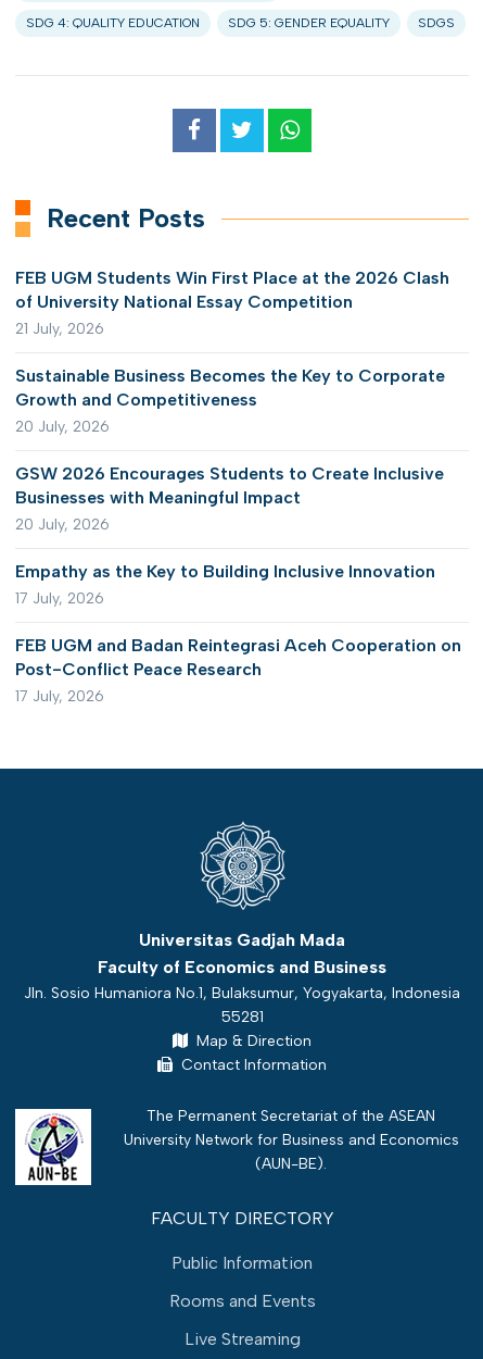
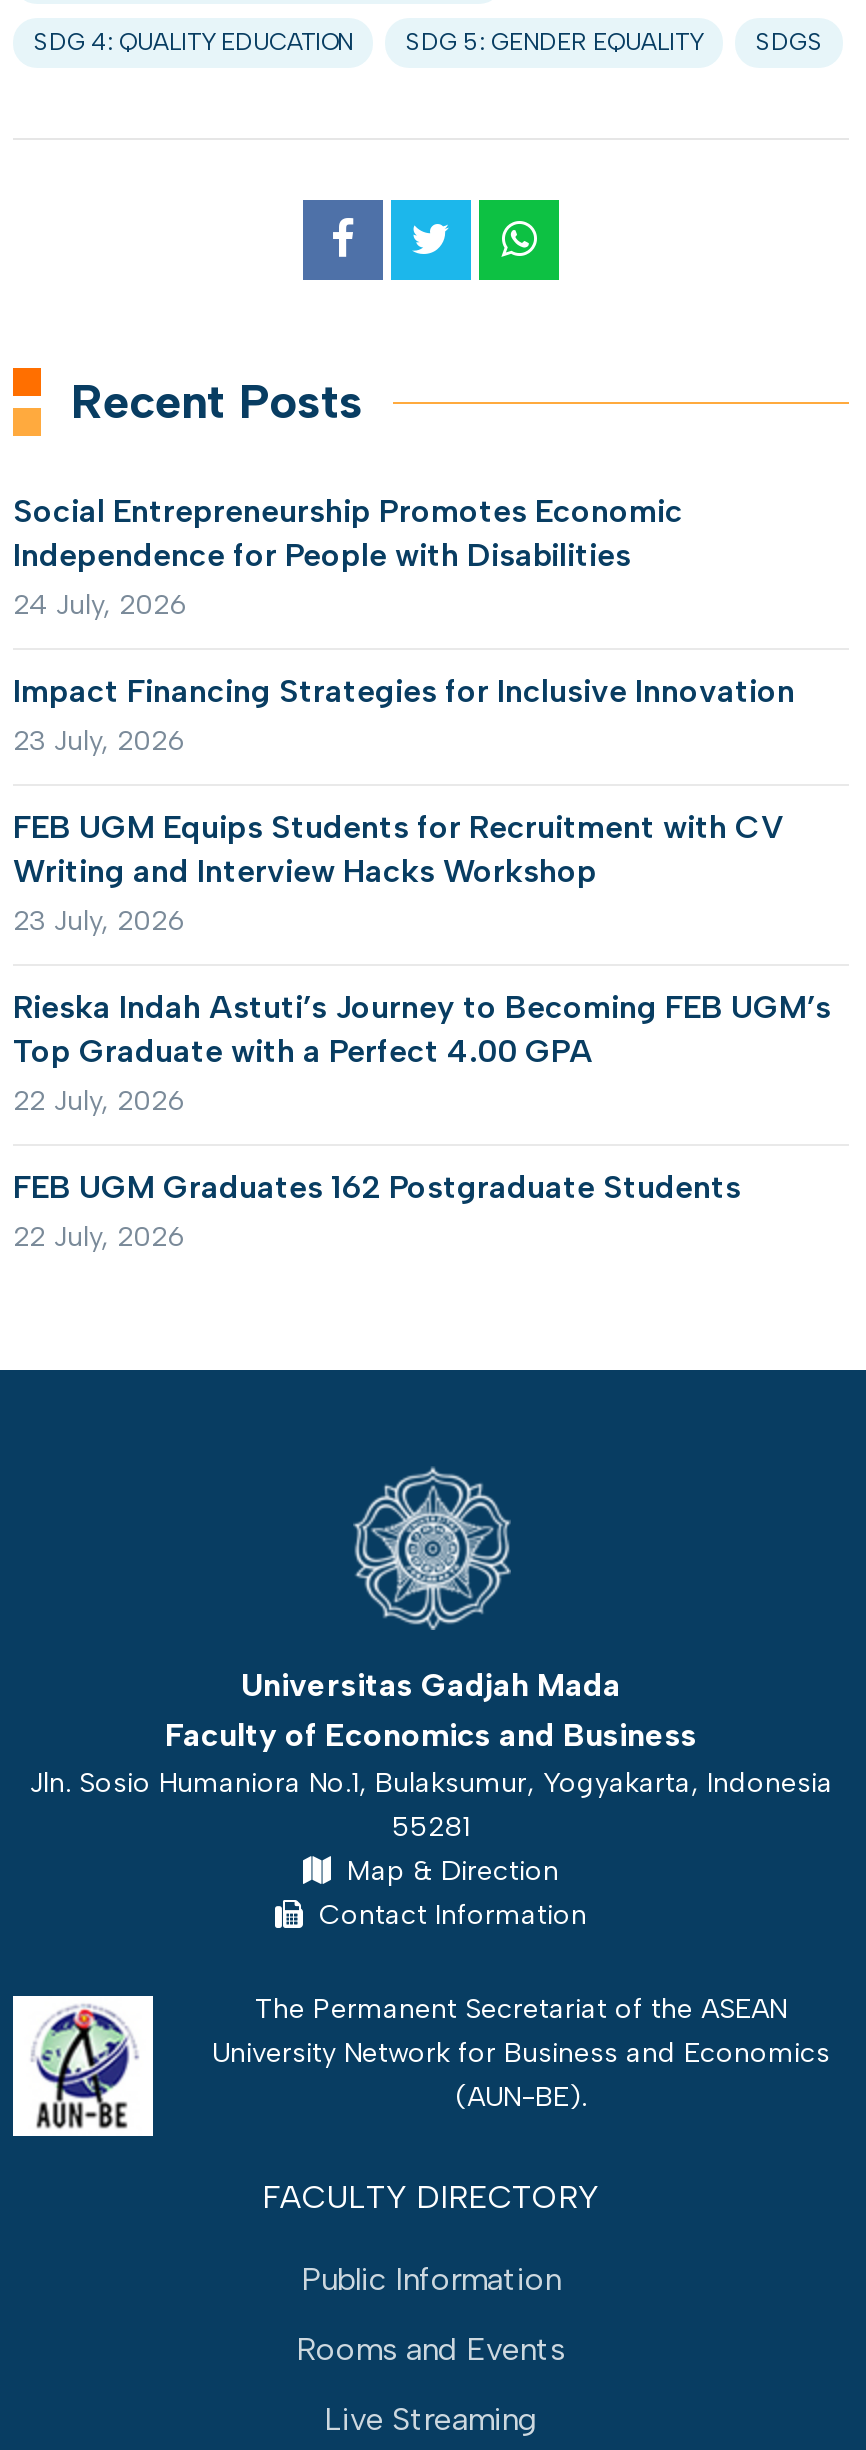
- FEB UGM Students Win First Place at the 2026 Clash
- of University National Essay Competition
- 21 July, 2026
+ Social Entrepreneurship Promotes Economic
+ Independence for People with Disabilities
+ 24 July, 2026

- Sustainable Business Becomes the Key to Corporate
- Growth and Competitiveness
- 20 July, 2026
+ Impact Financing Strategies for Inclusive Innovation
+ 23 July, 2026

- GSW 2026 Encourages Students to Create Inclusive
- Businesses with Meaningful Impact
- 20 July, 2026
+ FEB UGM Equips Students for Recruitment with CV
+ Writing and Interview Hacks Workshop
+ 23 July, 2026

- Empathy as the Key to Building Inclusive Innovation
- 17 July, 2026
+ Rieska Indah Astuti’s Journey to Becoming FEB UGM’s
+ Top Graduate with a Perfect 4.00 GPA
+ 22 July, 2026

- FEB UGM and Badan Reintegrasi Aceh Cooperation on
- Post-Conflict Peace Research
- 17 July, 2026
+ FEB UGM Graduates 162 Postgraduate Students
+ 22 July, 2026
